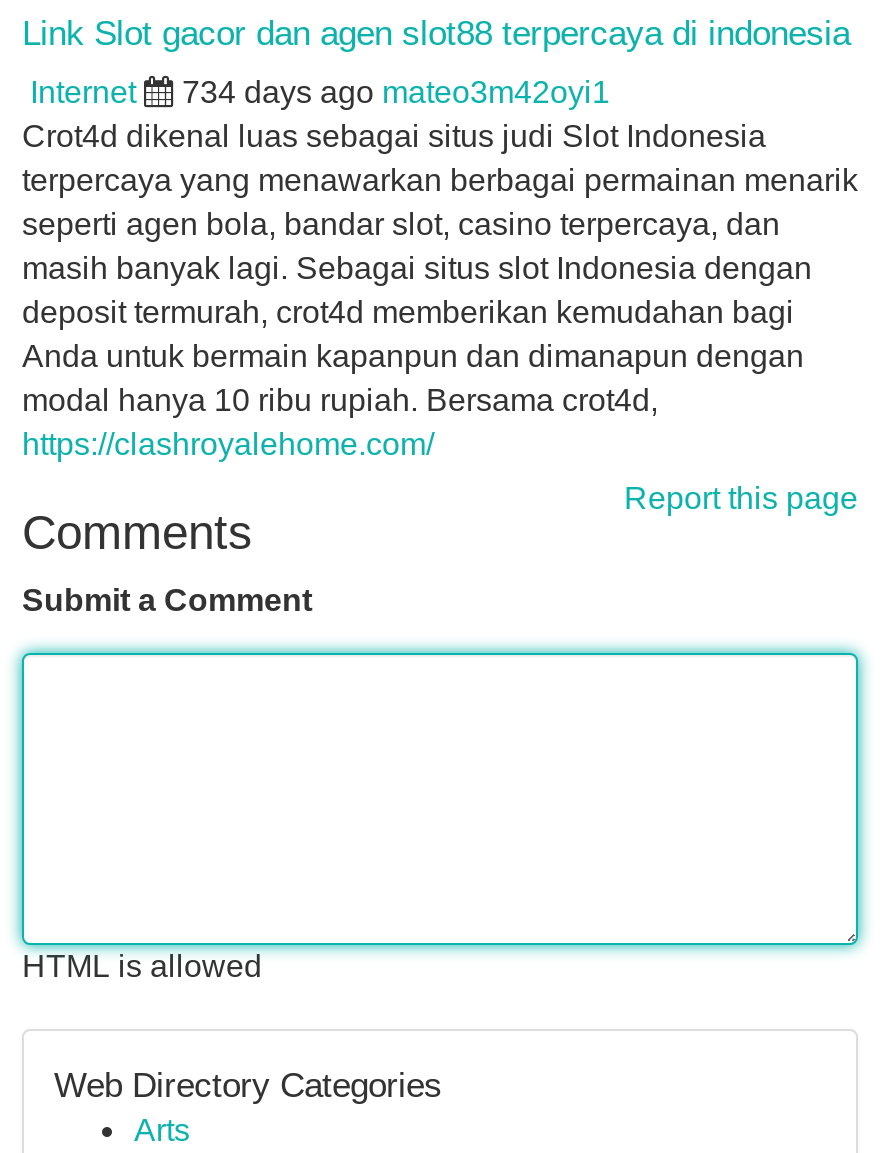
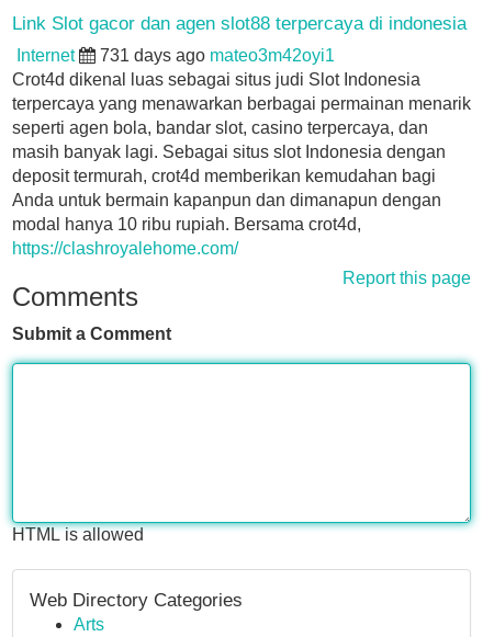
- 734 days ago mateo3m42oyi1
+ 731 days ago mateo3m42oyi1
